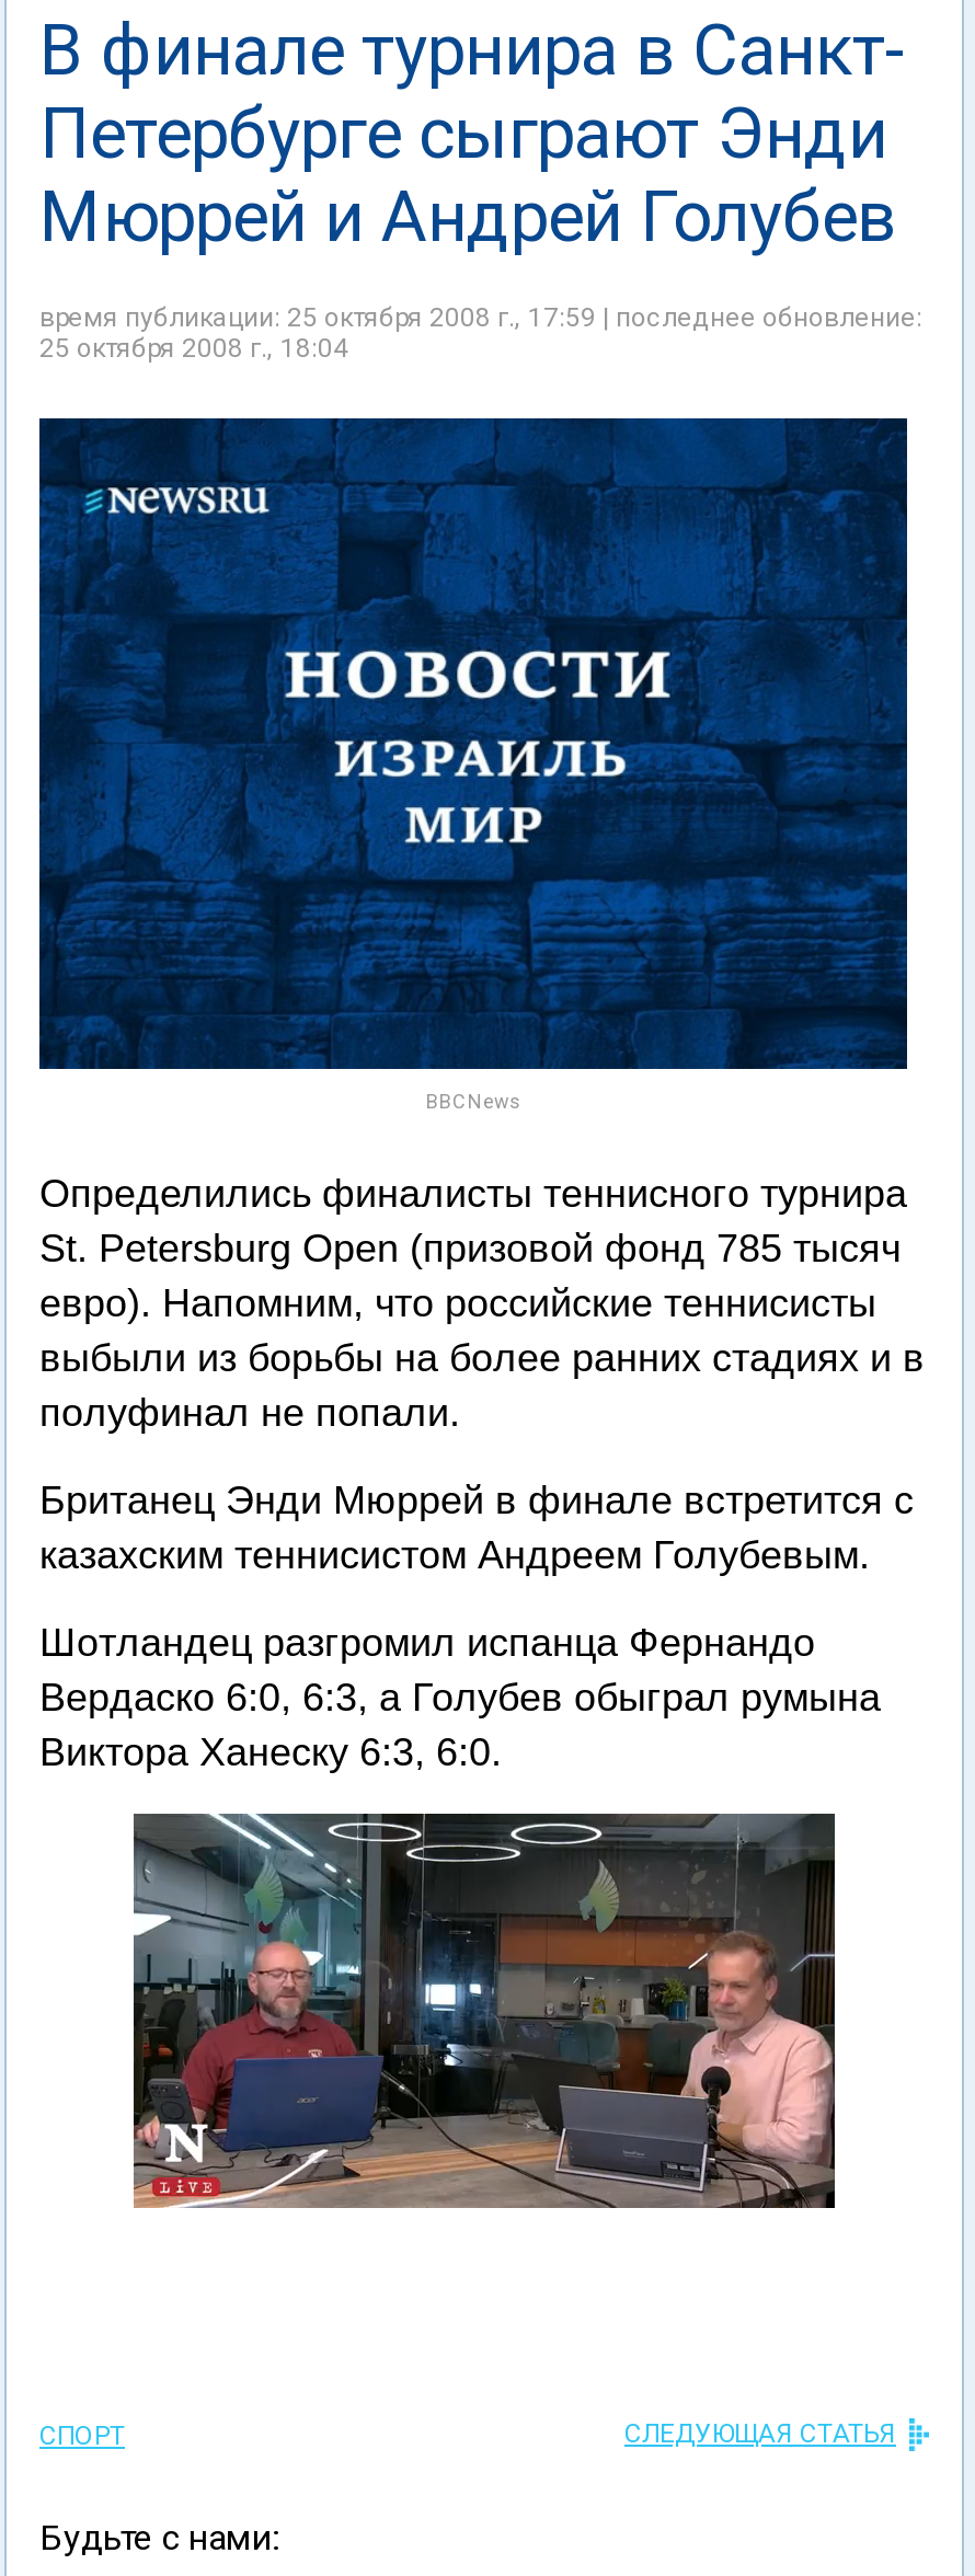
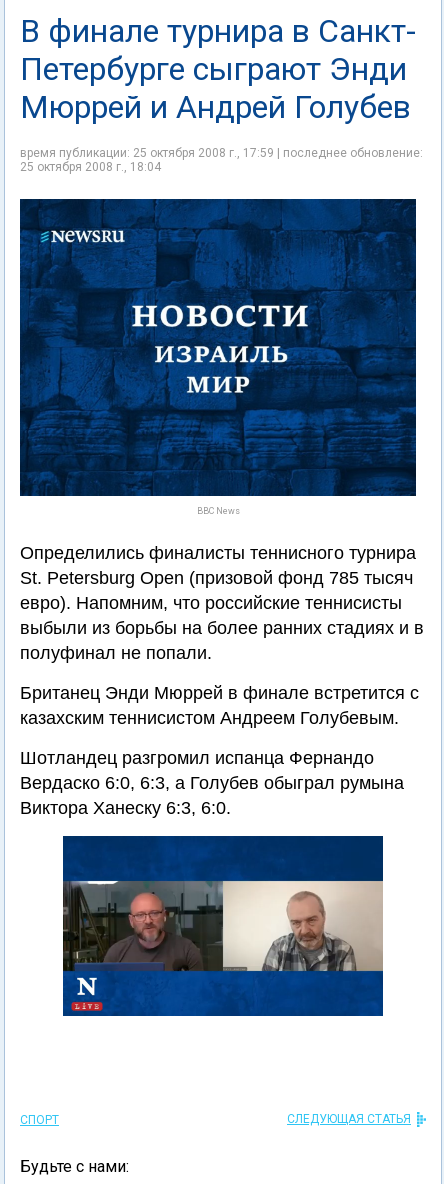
- [image]
+ [image]
